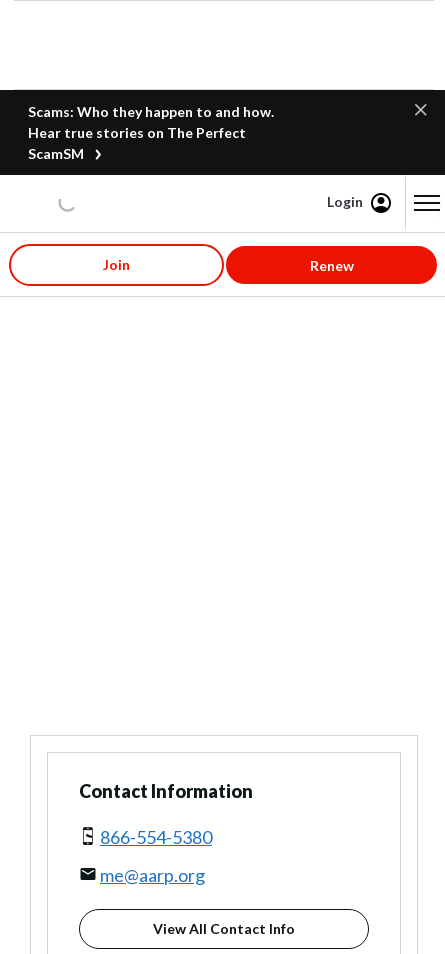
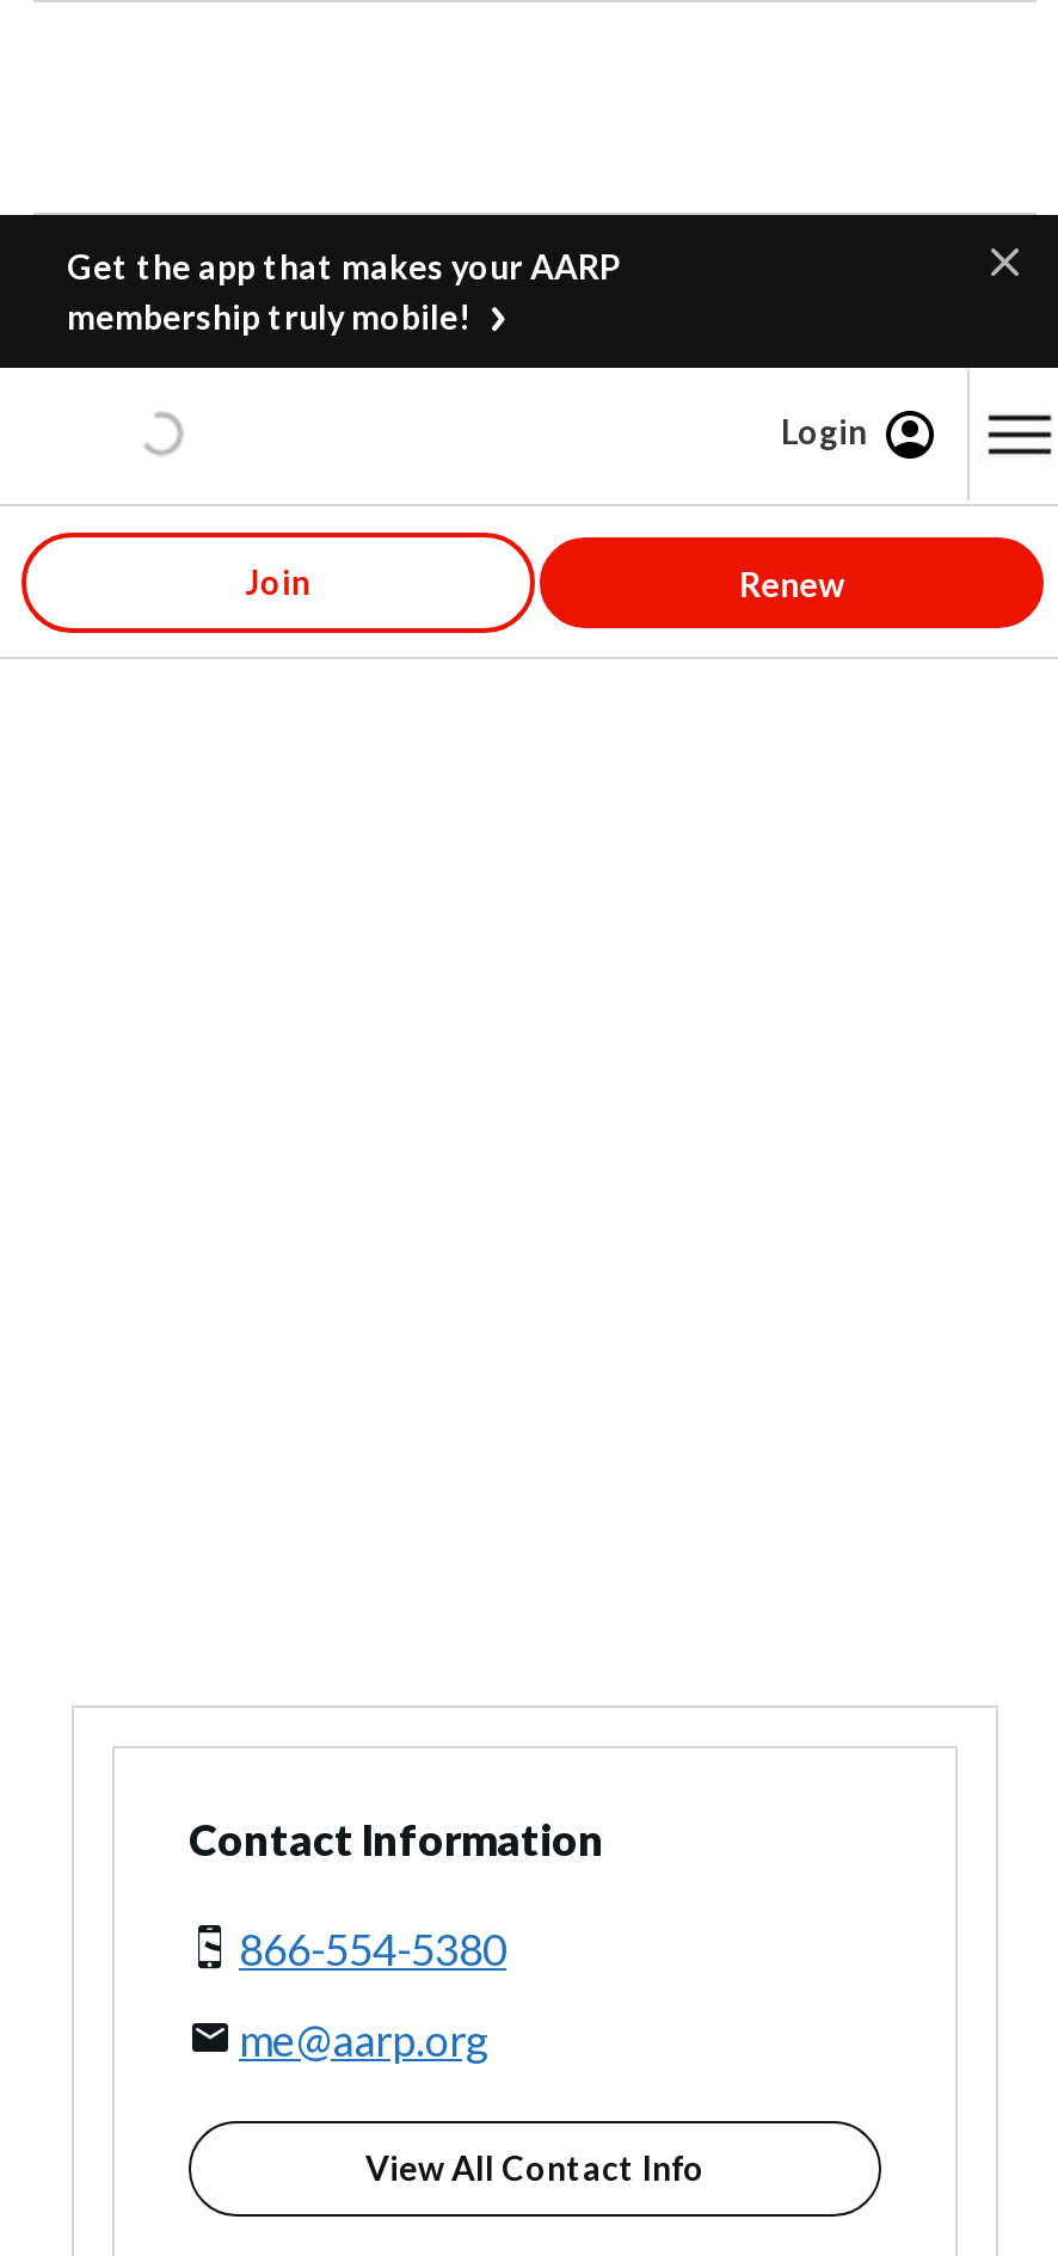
- Scams: Who they happen to and how.
- Hear true stories on The Perfect
- ScamSM
+ Get the app that makes your AARP
+ membership truly mobile!
